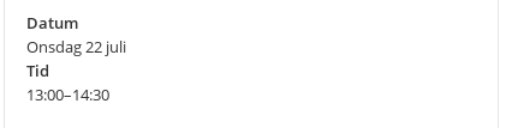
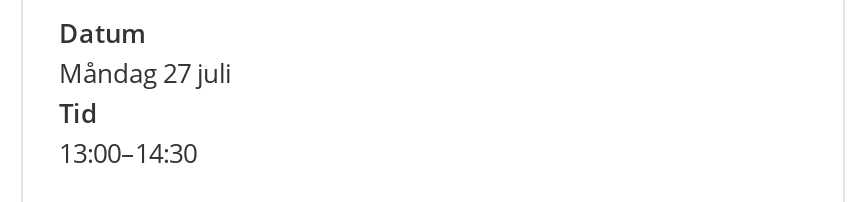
- Onsdag 22 juli
+ Måndag 27 juli
